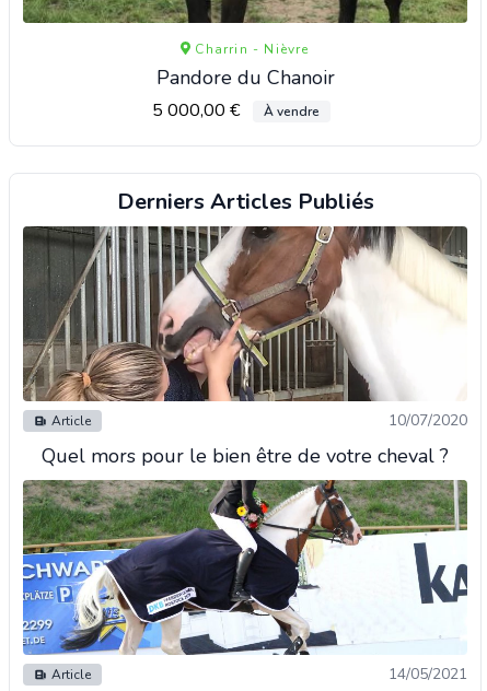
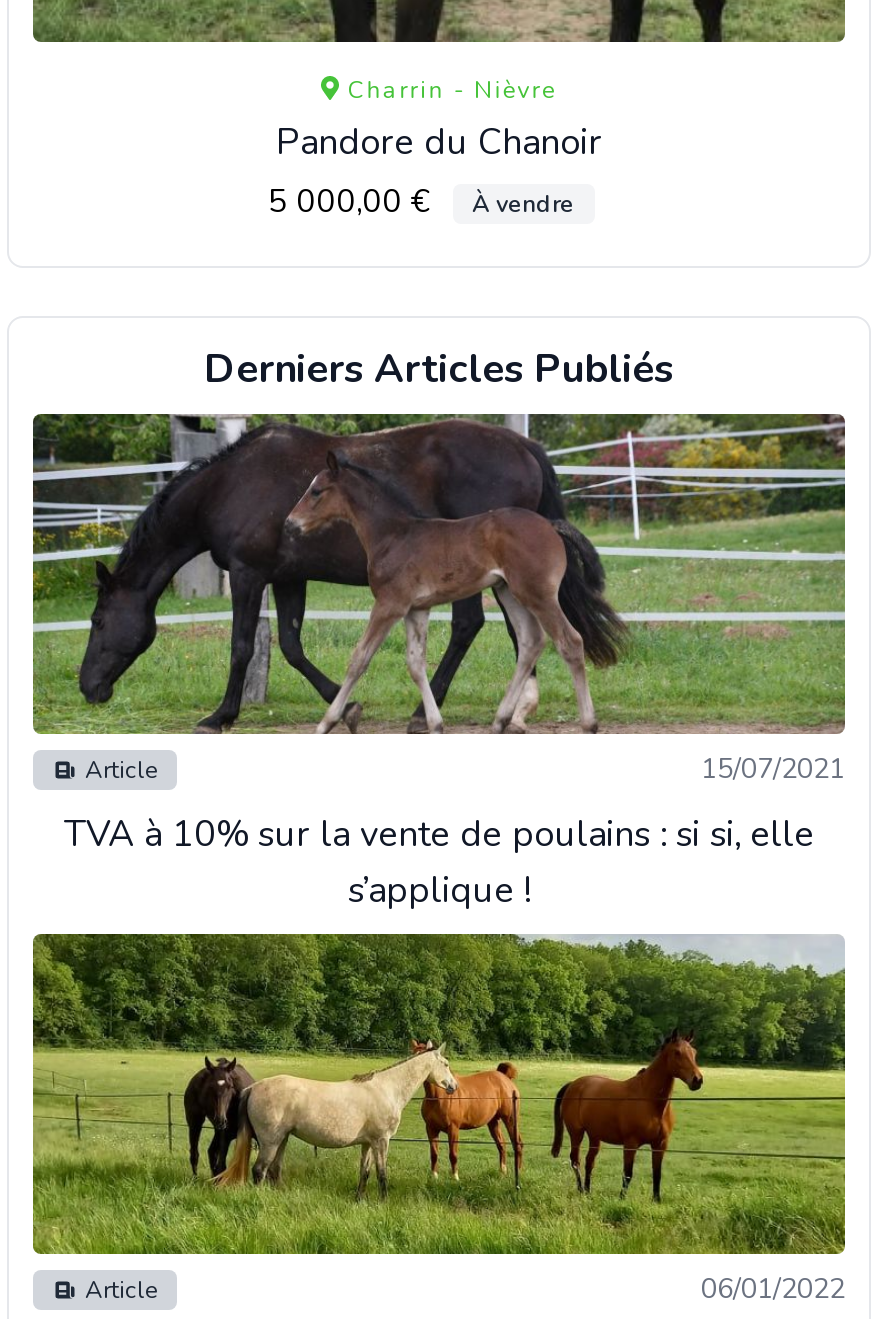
- [image]
- 10/07/2020
+ [image]
+ 15/07/2021

- Quel mors pour le bien être de votre cheval ?
+ TVA à 10% sur la vente de poulains : si si, elle
+ s’applique !

- [image]
- 14/05/2021
+ [image]
+ 06/01/2022
